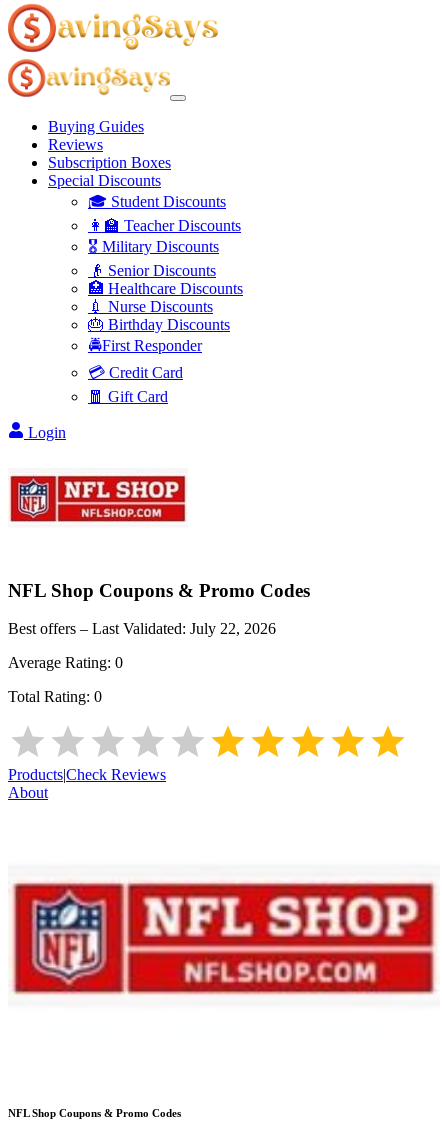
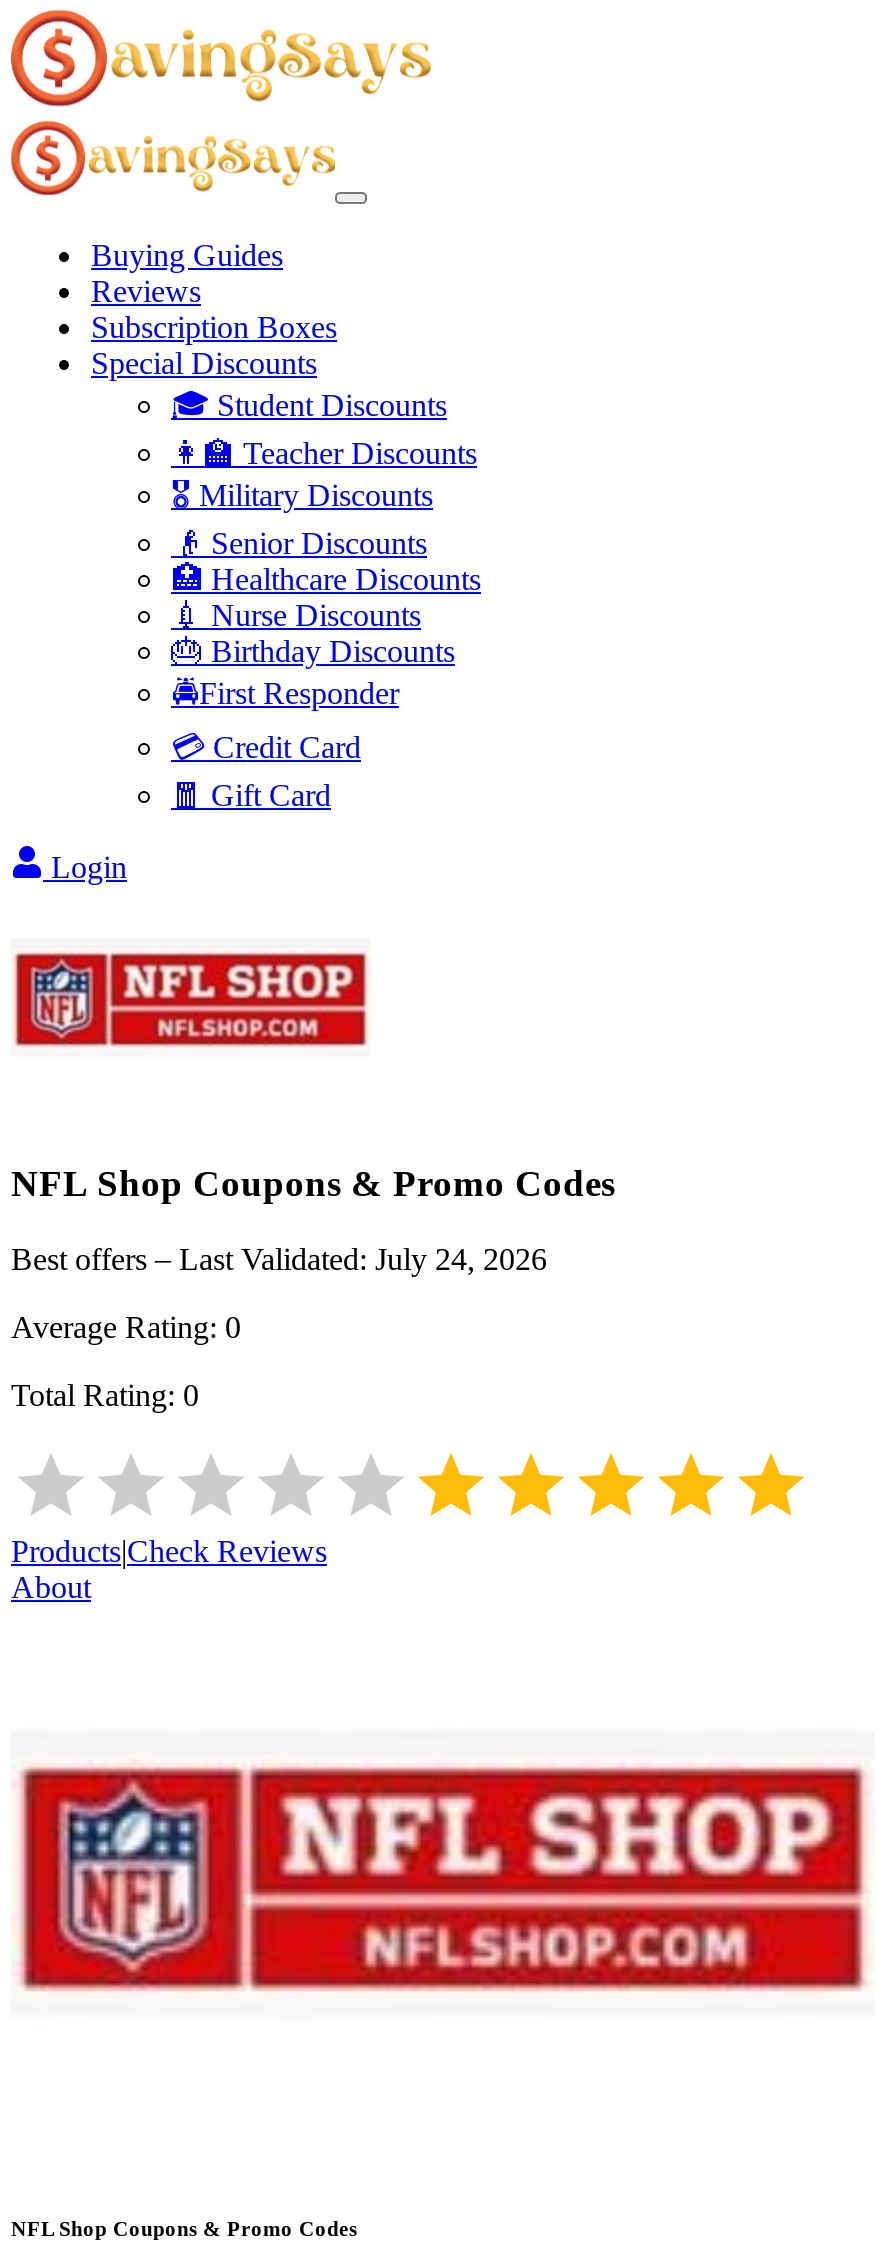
- Best offers – Last Validated: July 22, 2026
+ Best offers – Last Validated: July 24, 2026
